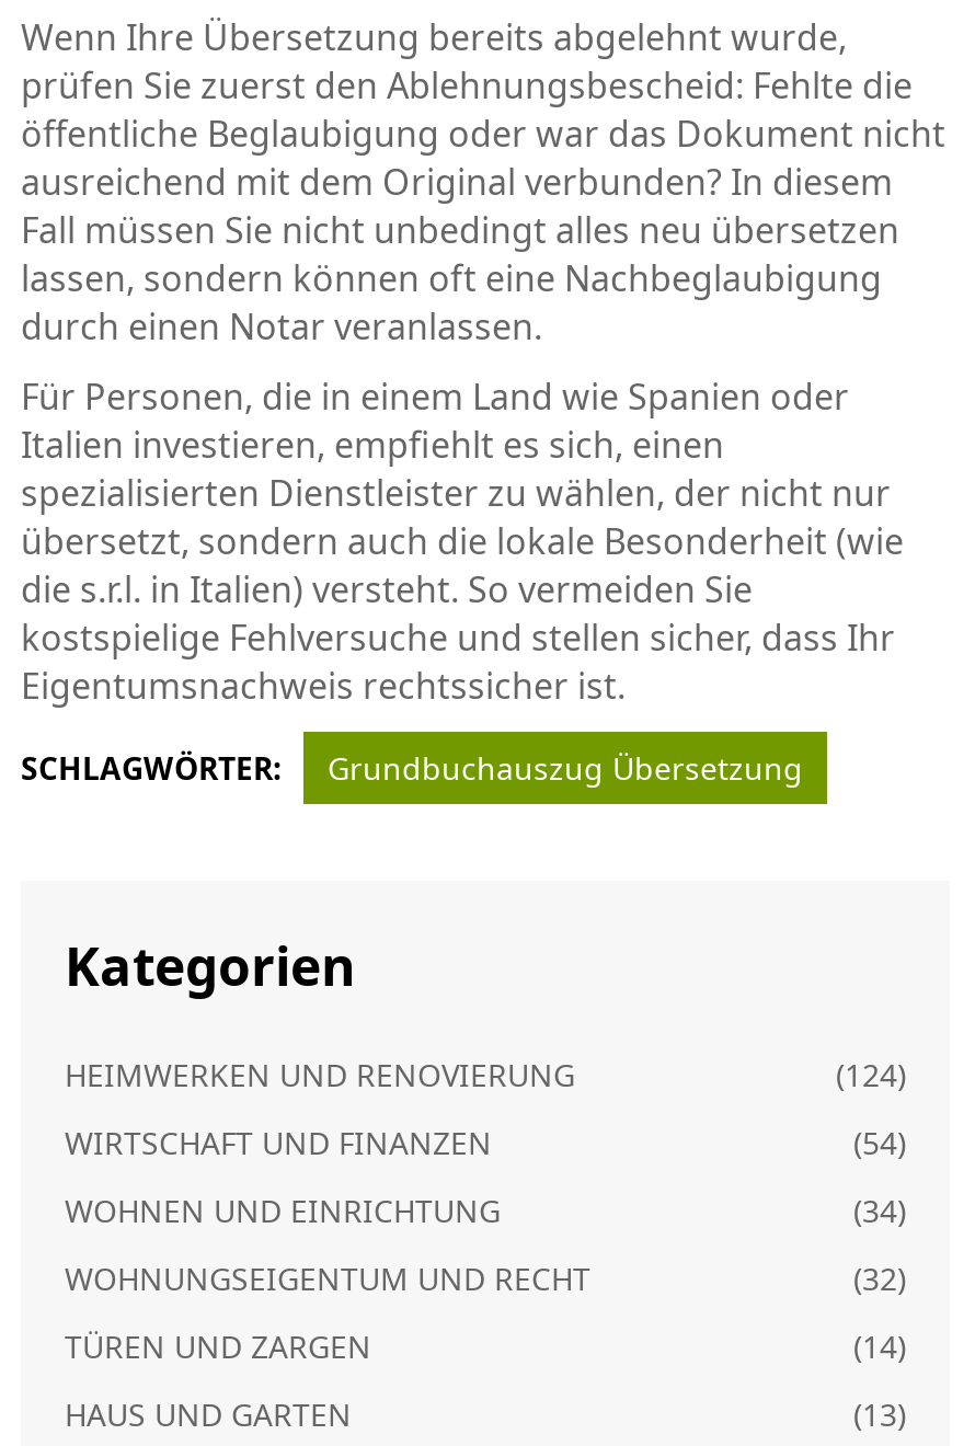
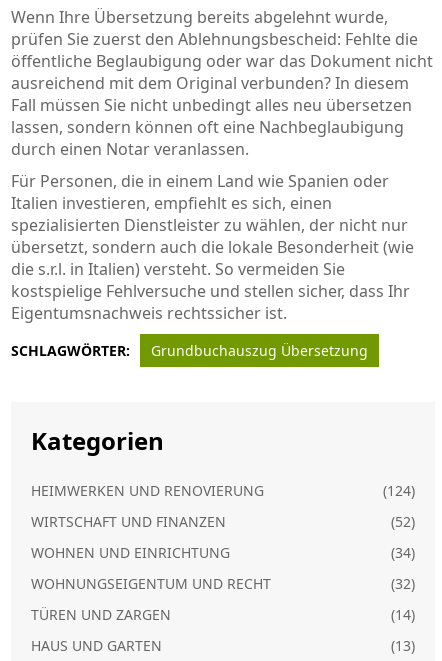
- (54)
+ (52)
